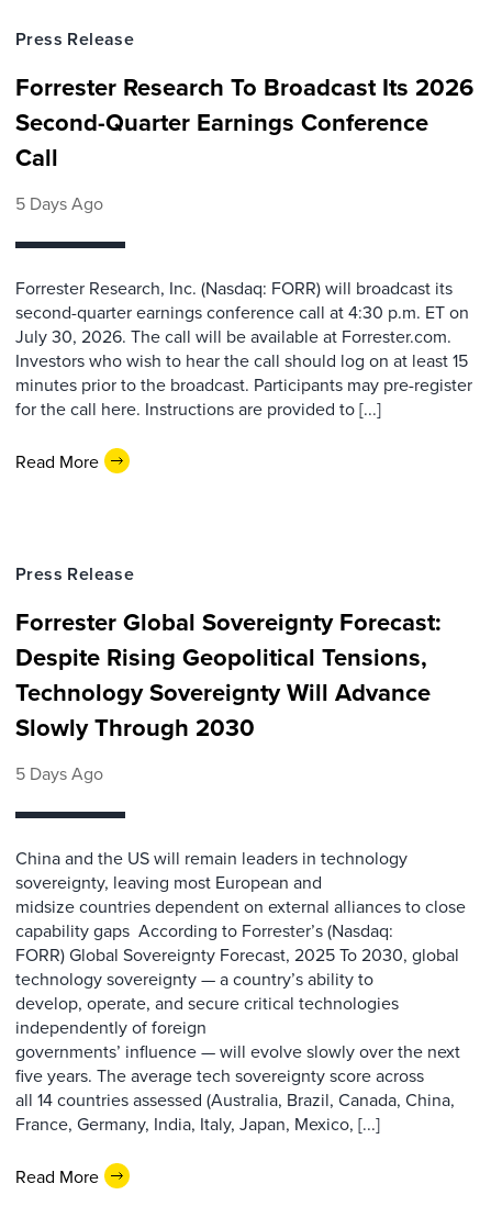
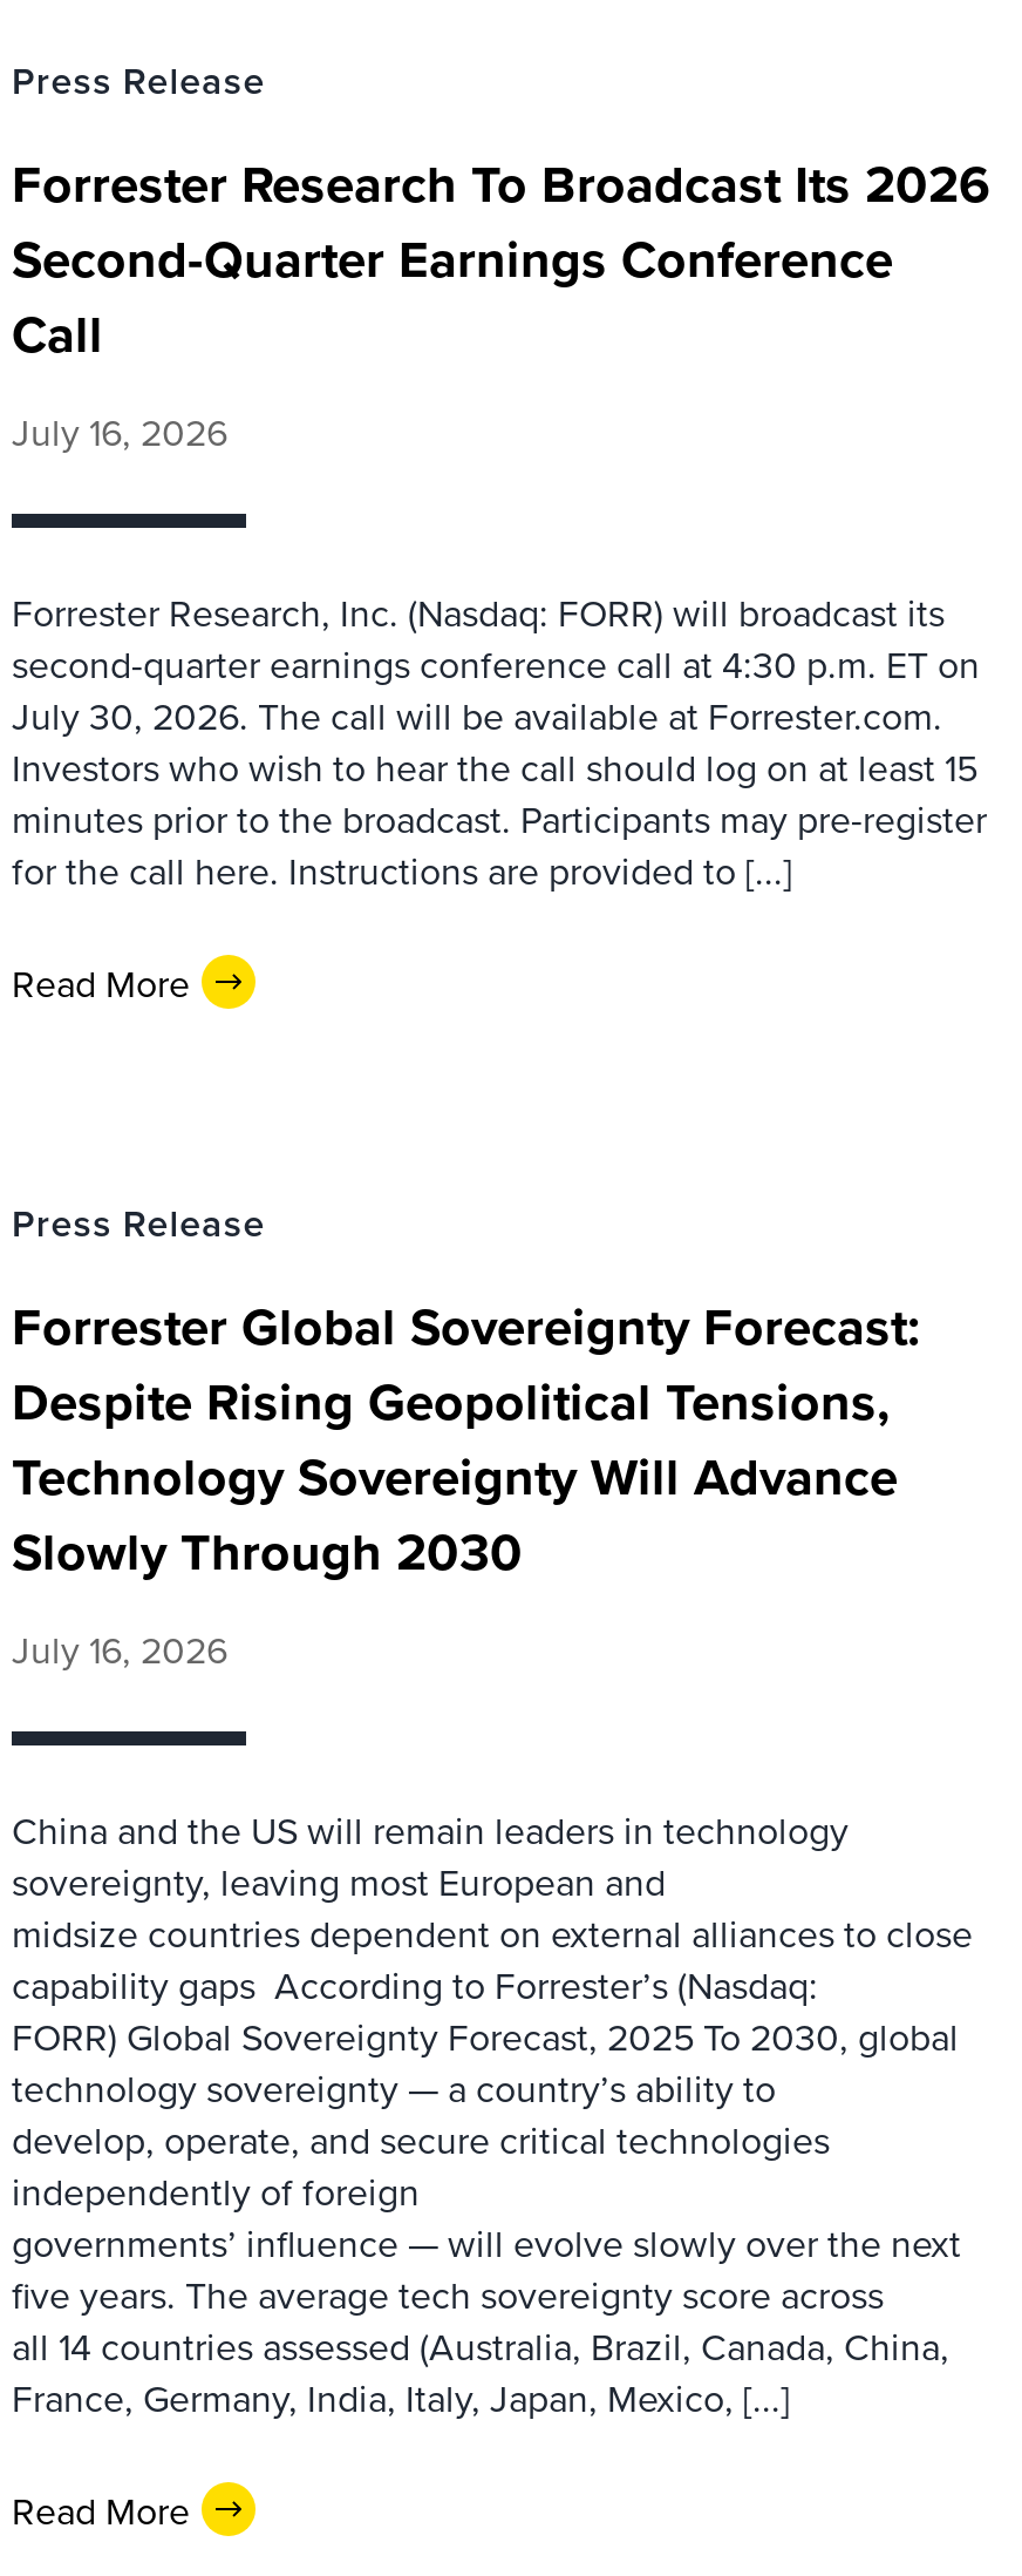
- 5 Days Ago
+ July 16, 2026

- 5 Days Ago
+ July 16, 2026
